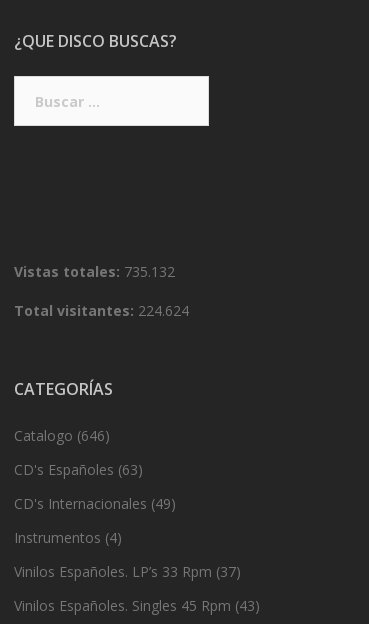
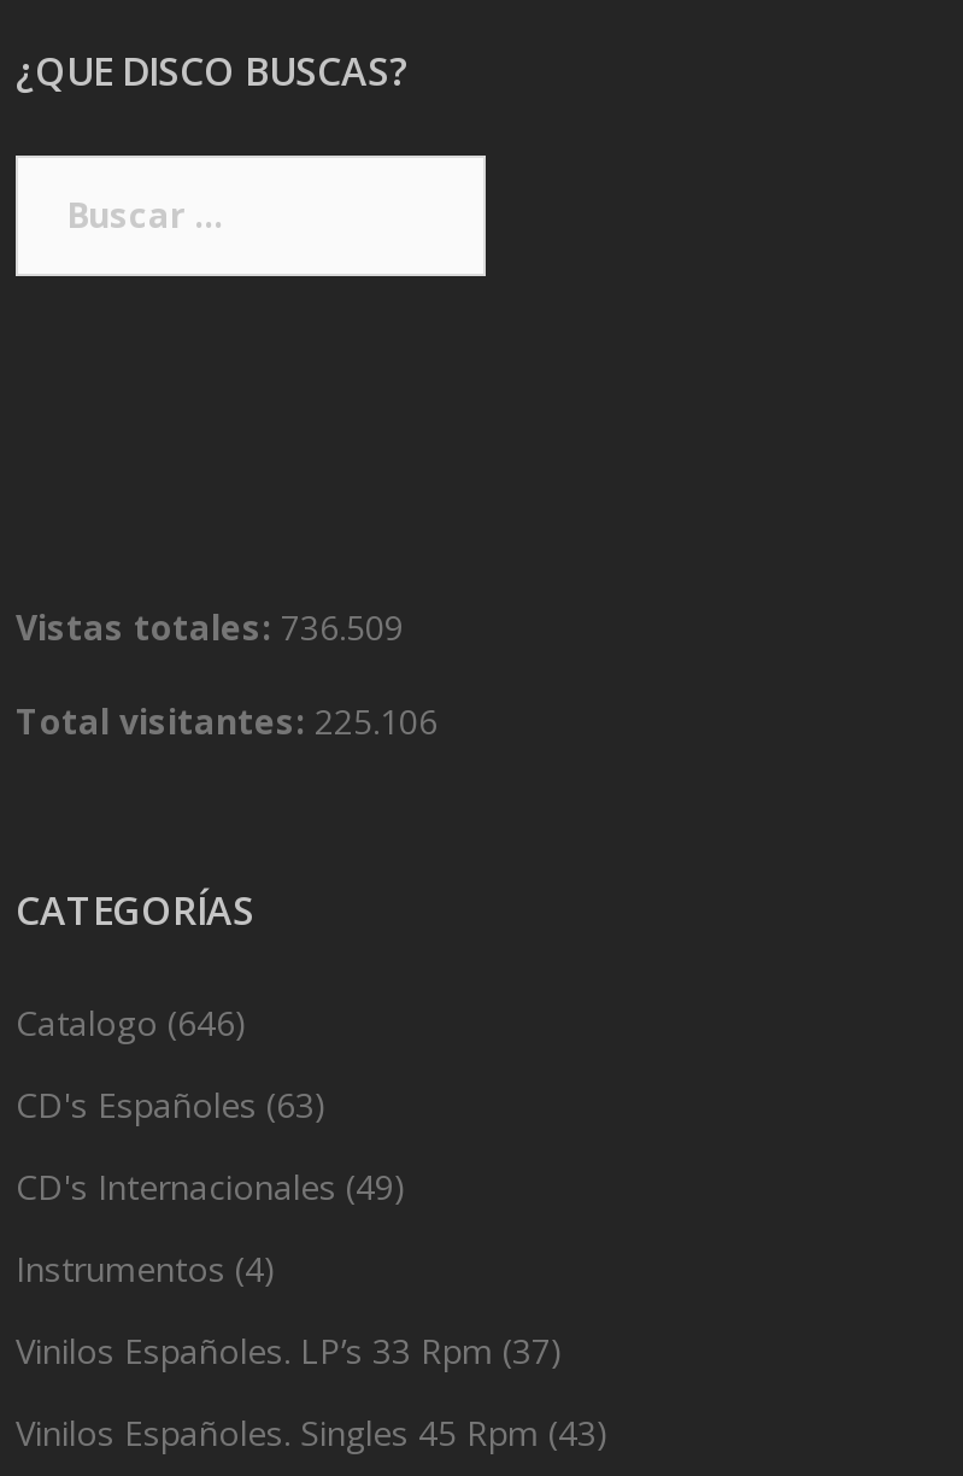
- Vistas totales: 735.132
+ Vistas totales: 736.509

- Total visitantes: 224.624
+ Total visitantes: 225.106
